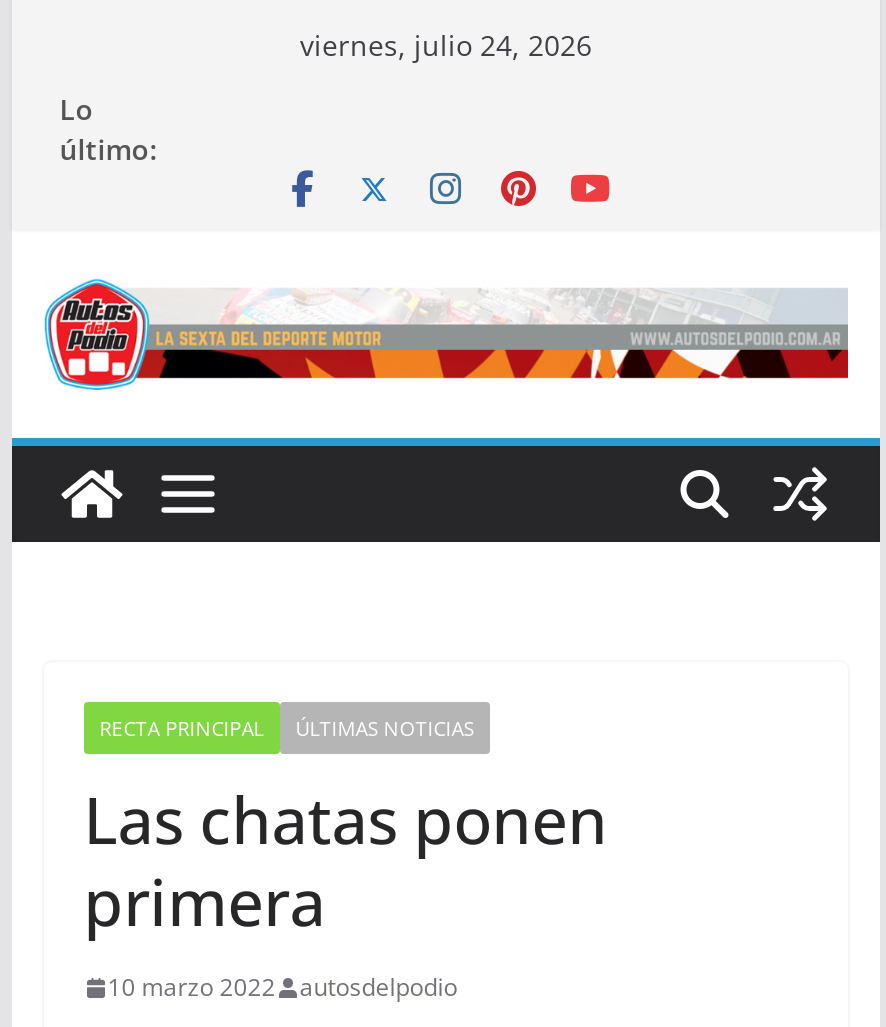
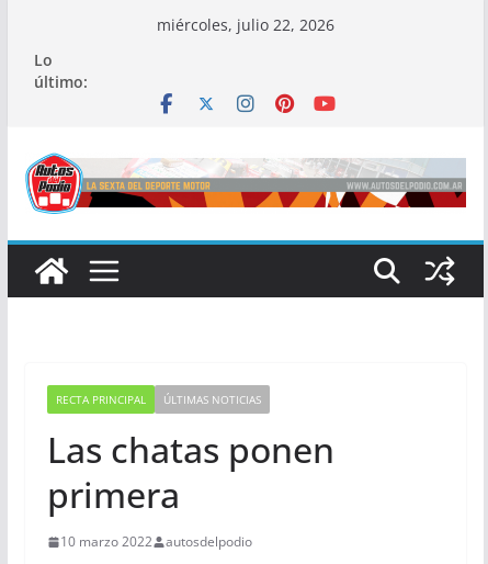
- viernes, julio 24, 2026
+ miércoles, julio 22, 2026
